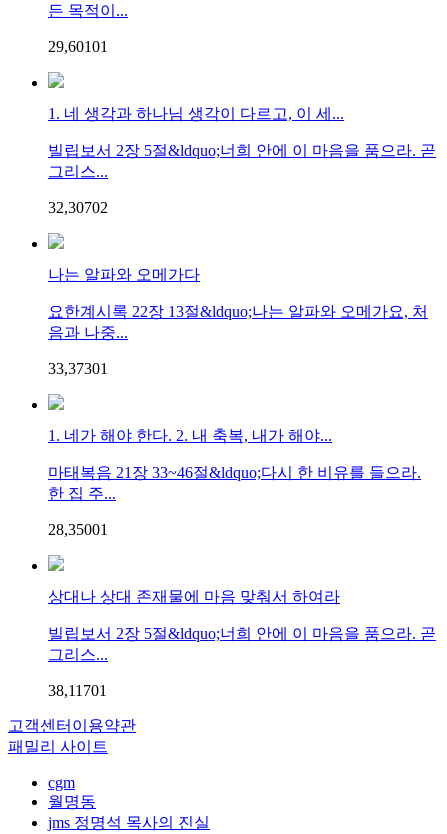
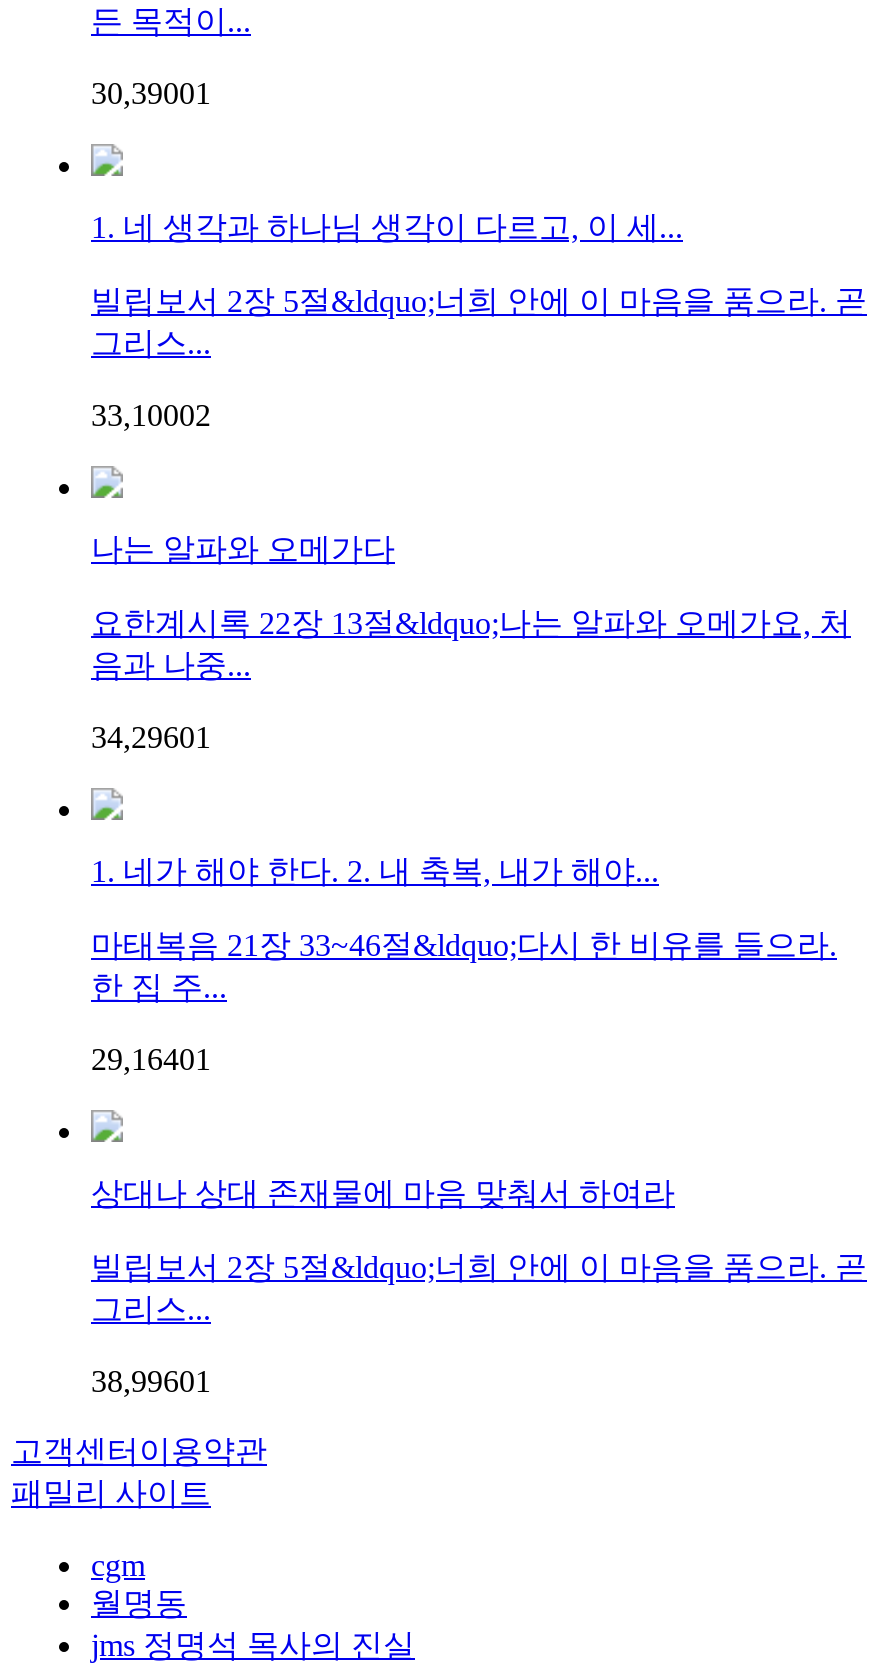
- 29,60101
+ 30,39001

- 32,30702
+ 33,10002

- 33,37301
+ 34,29601

- 28,35001
+ 29,16401

- 38,11701
+ 38,99601
